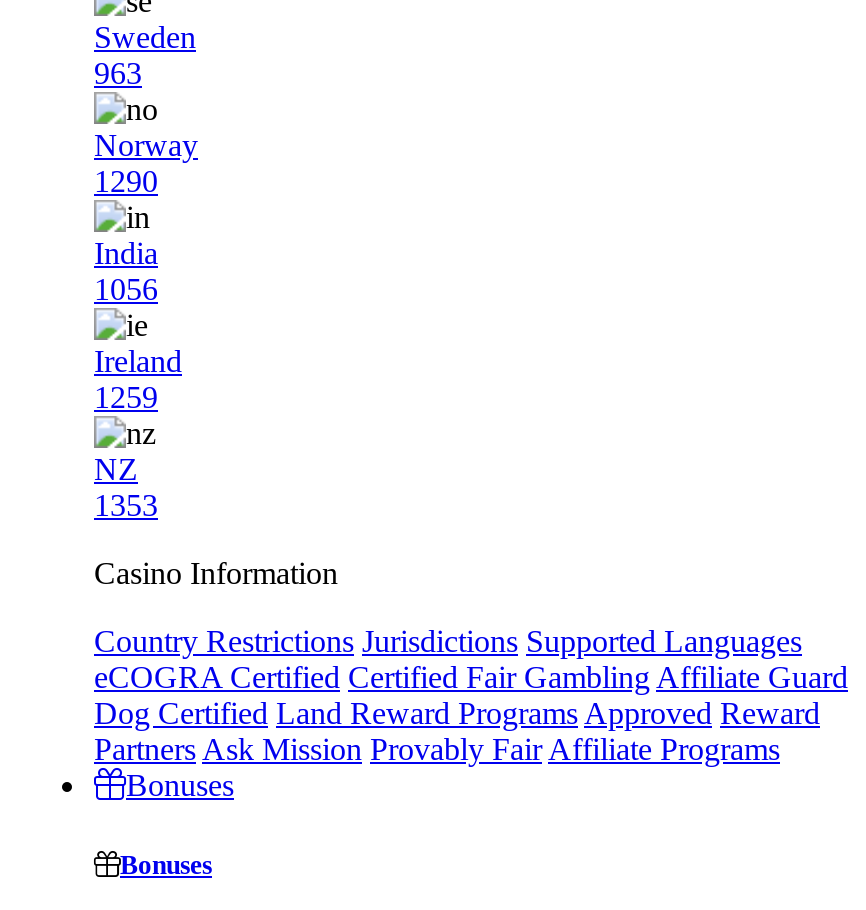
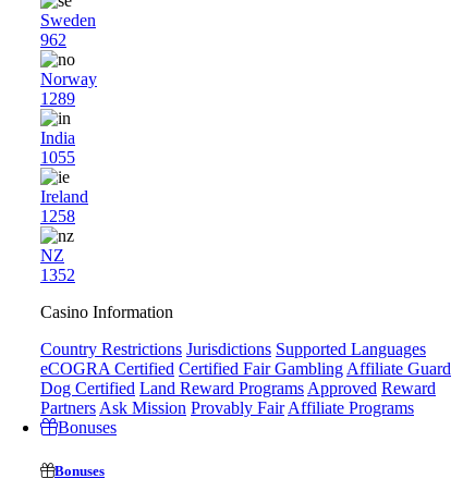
- 963
+ 962

- 1290
+ 1289

- 1056
+ 1055

- 1259
+ 1258

- 1353
+ 1352
